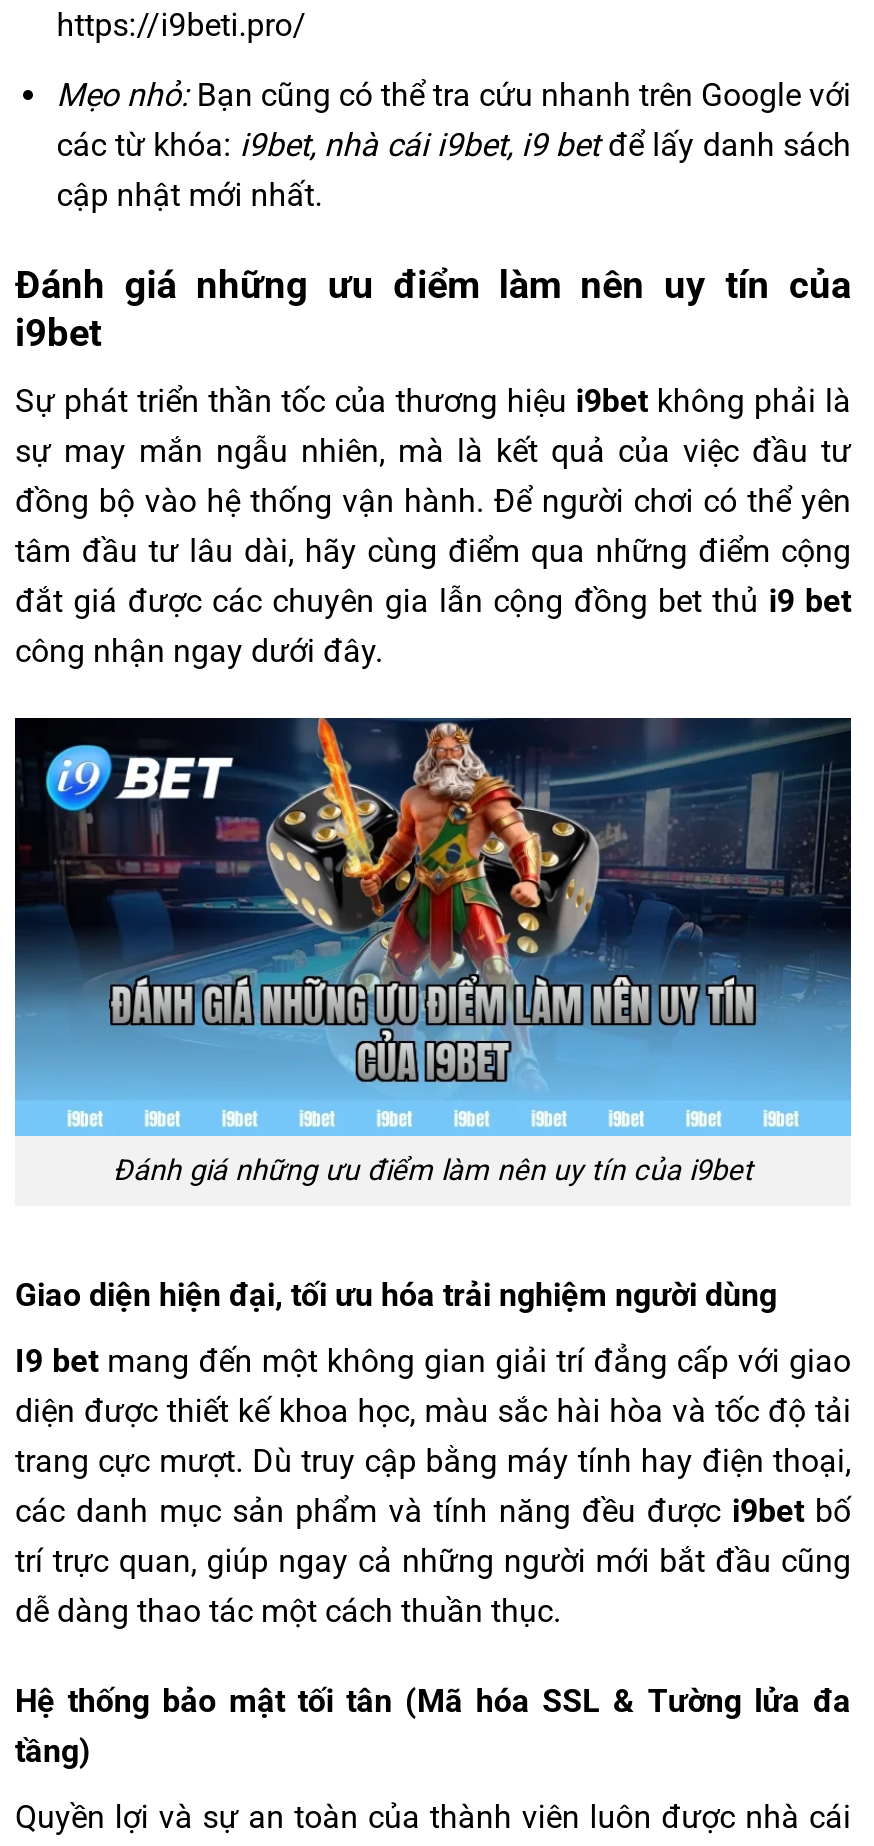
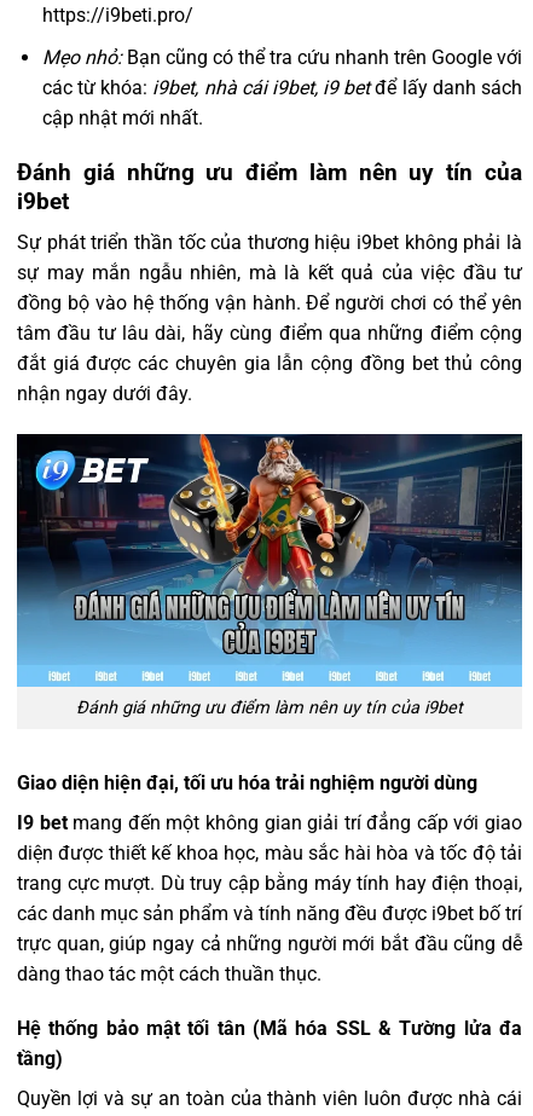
- đắt giá được các chuyên gia lẫn cộng đồng bet thủ i9 bet
- công nhận ngay dưới đây.
+ đắt giá được các chuyên gia lẫn cộng đồng bet thủ công
+ nhận ngay dưới đây.
